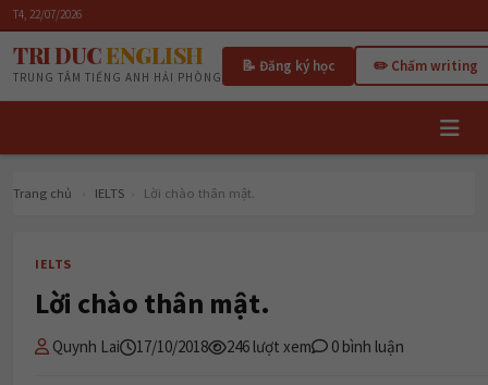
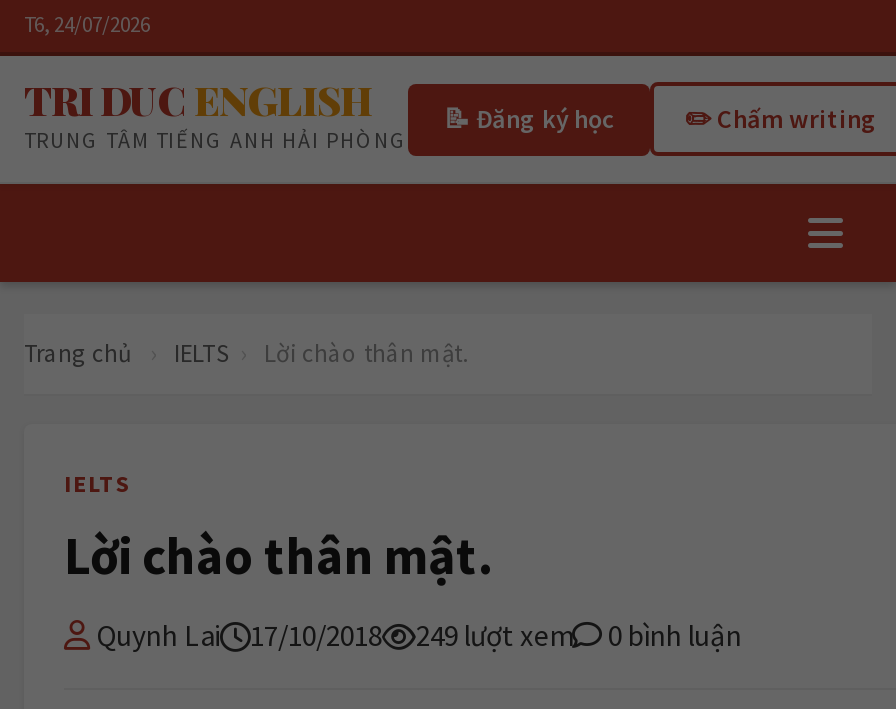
- T4, 22/07/2026
+ T6, 24/07/2026

- Quynh Lai 17/10/2018 246 lượt xem 0 bình luận
+ Quynh Lai 17/10/2018 249 lượt xem 0 bình luận
